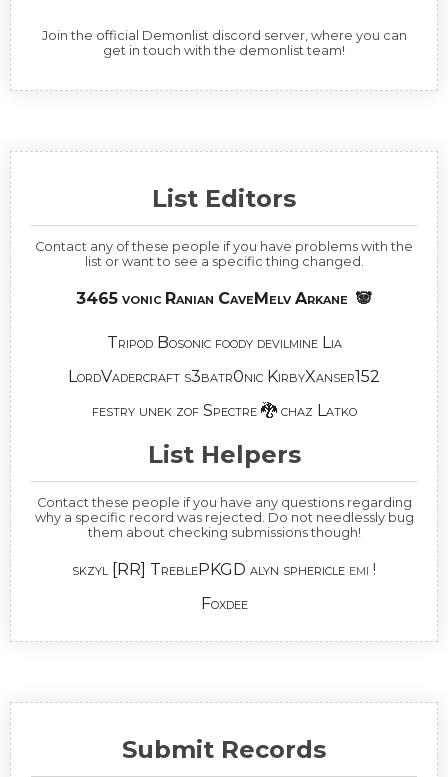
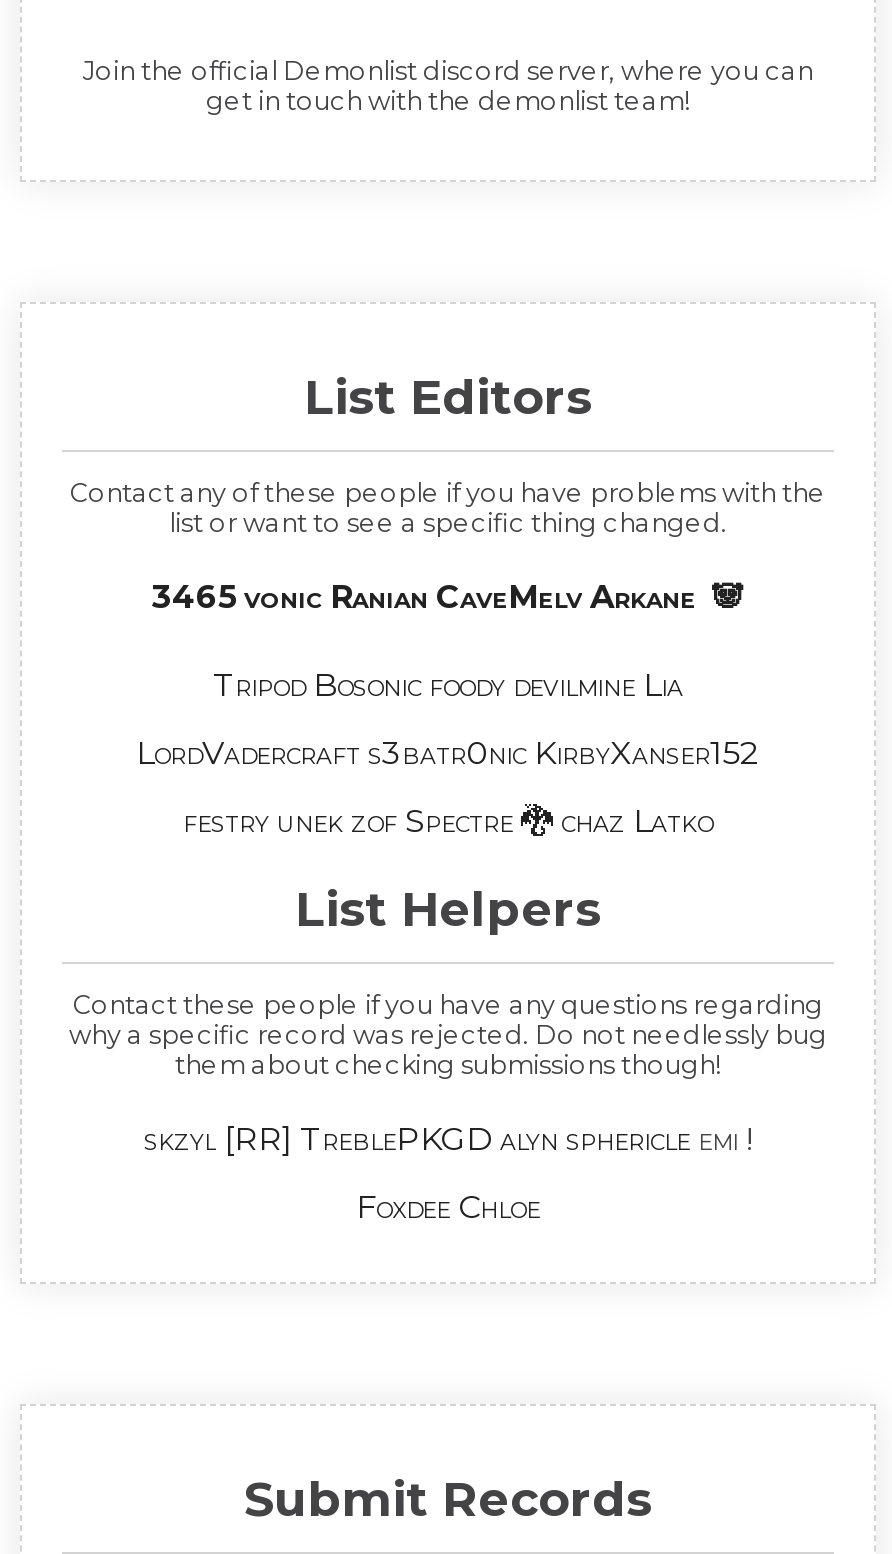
- Foxdee
+ Foxdee Chloe
